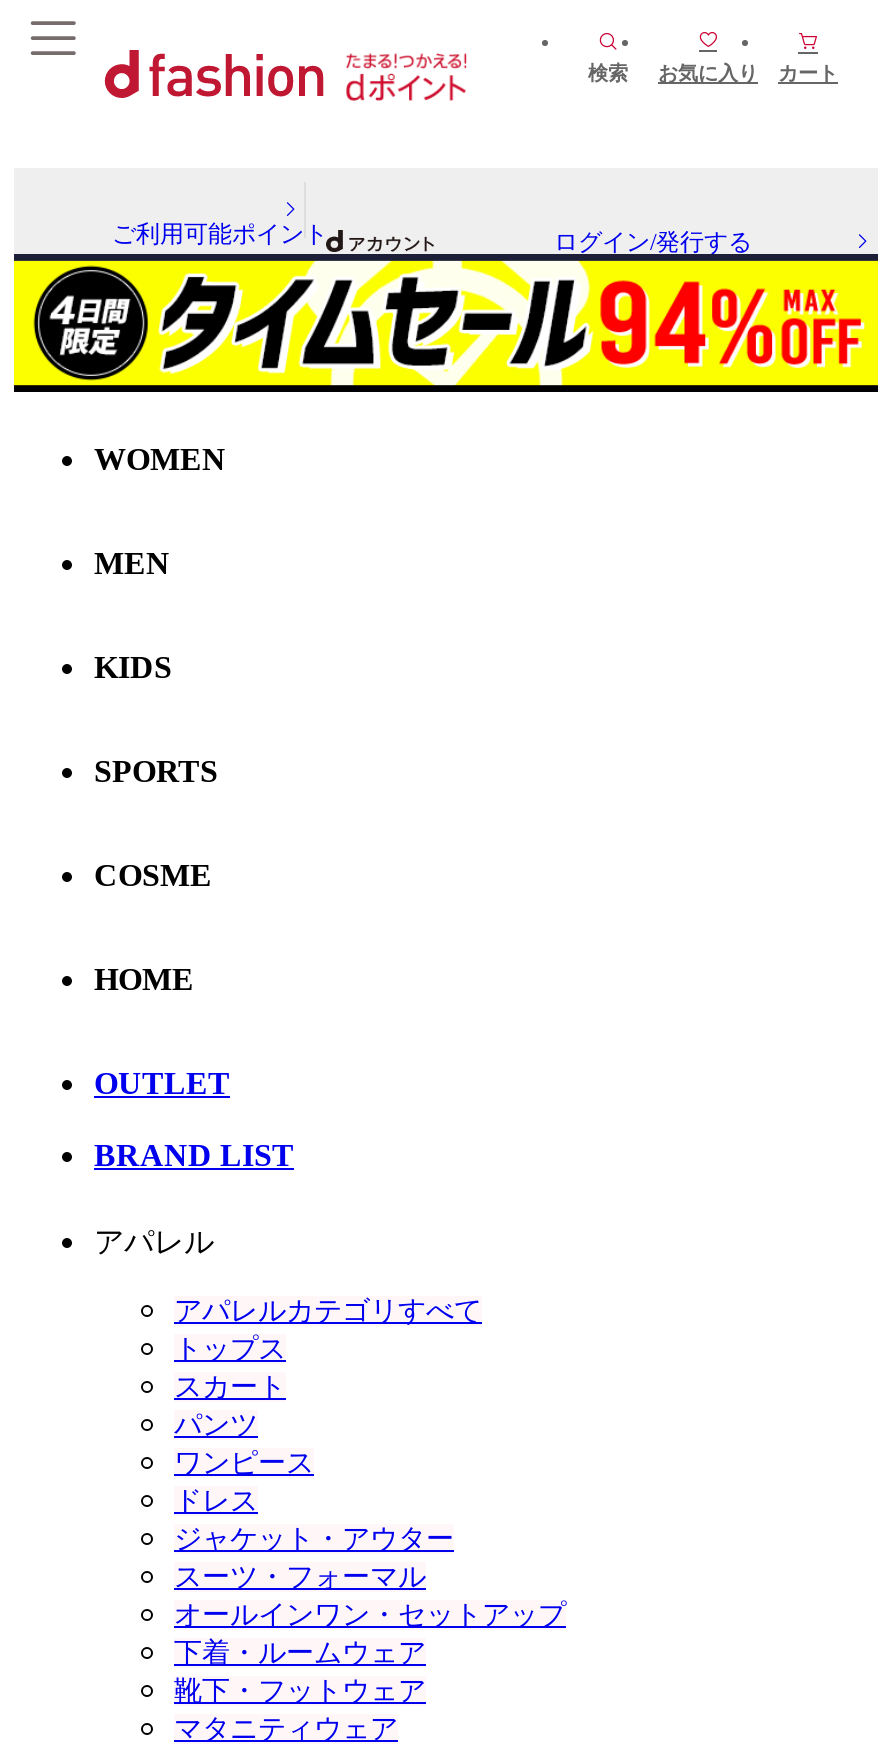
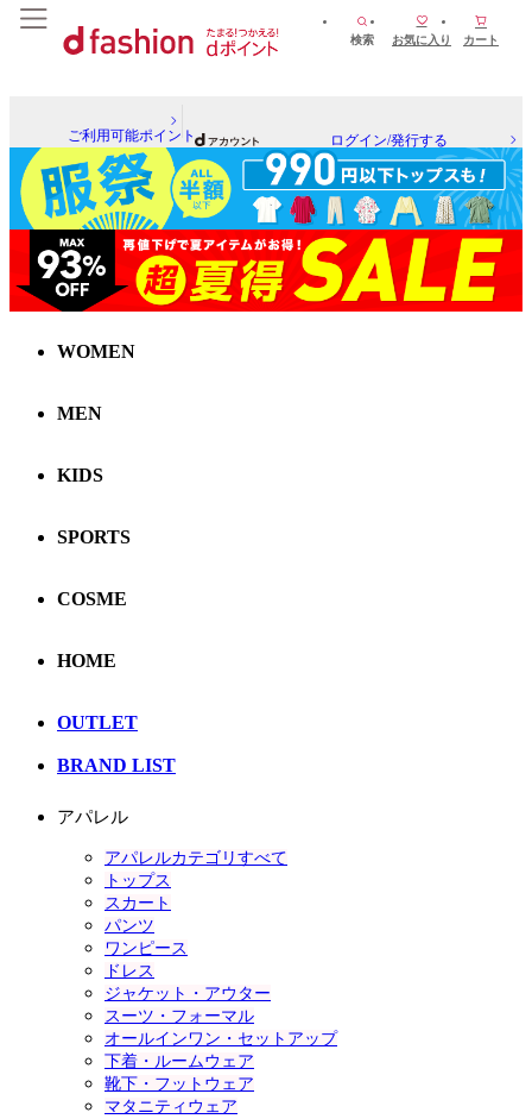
- [image]
+ [image]
